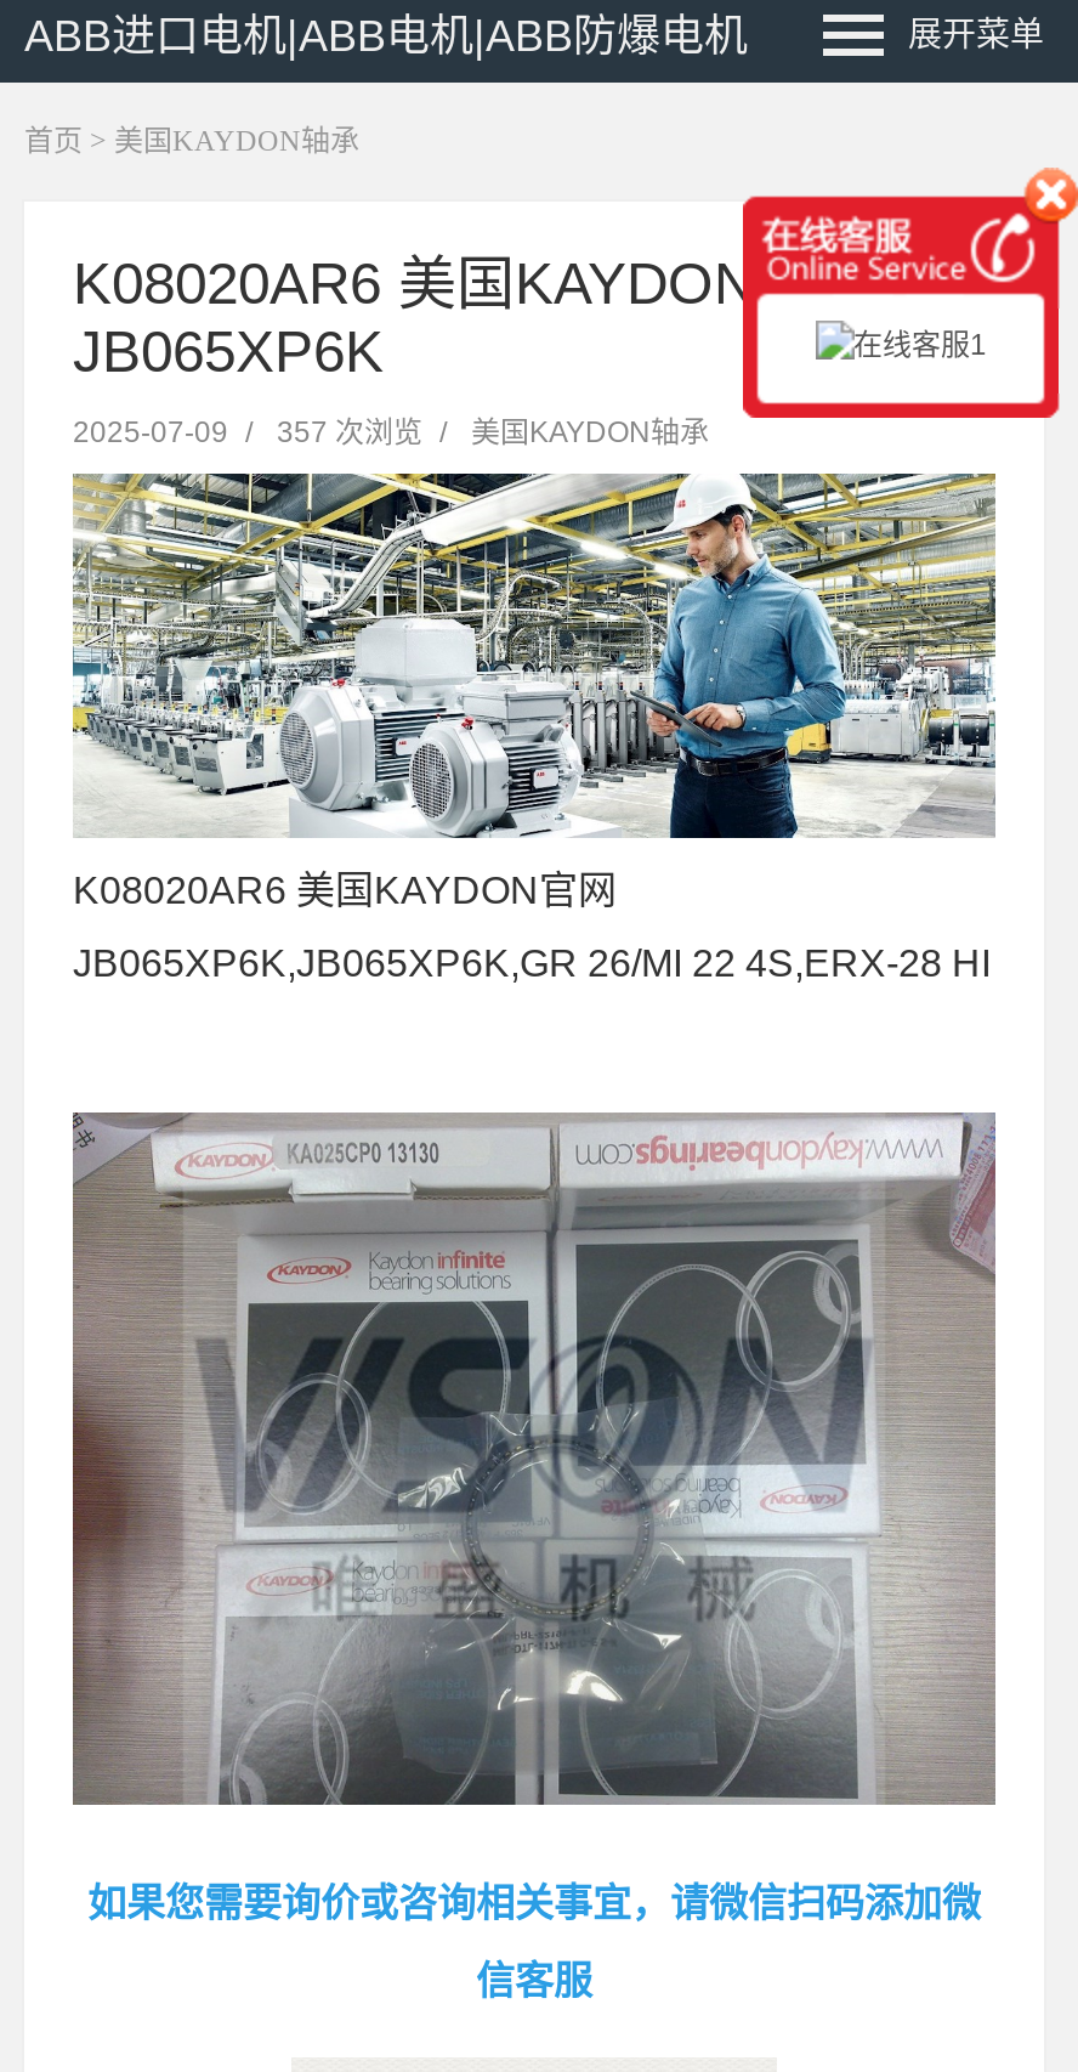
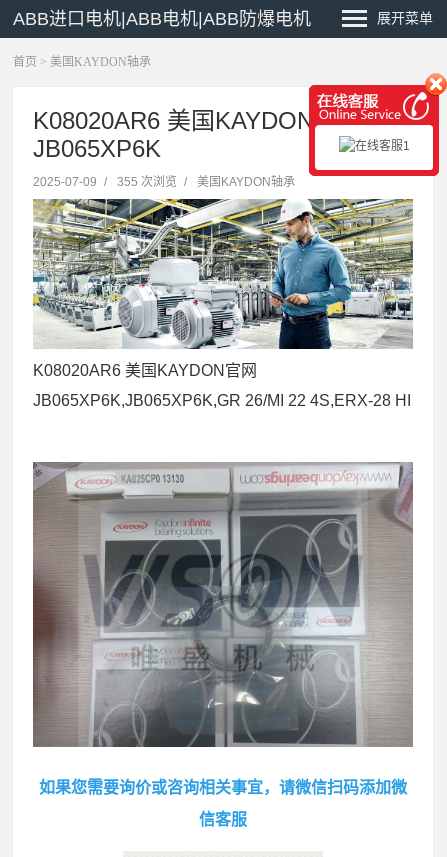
- 2025-07-09 / 357 次浏览 / 美国KAYDON轴承
+ 2025-07-09 / 355 次浏览 / 美国KAYDON轴承
